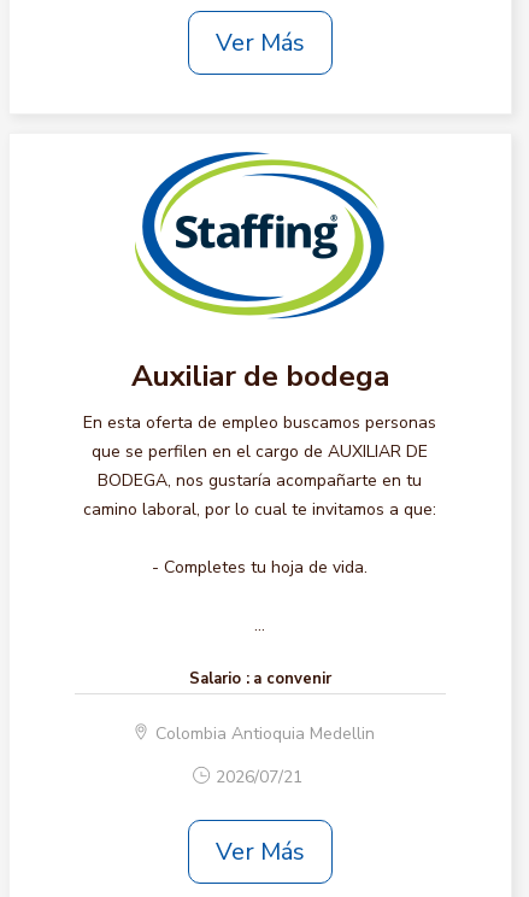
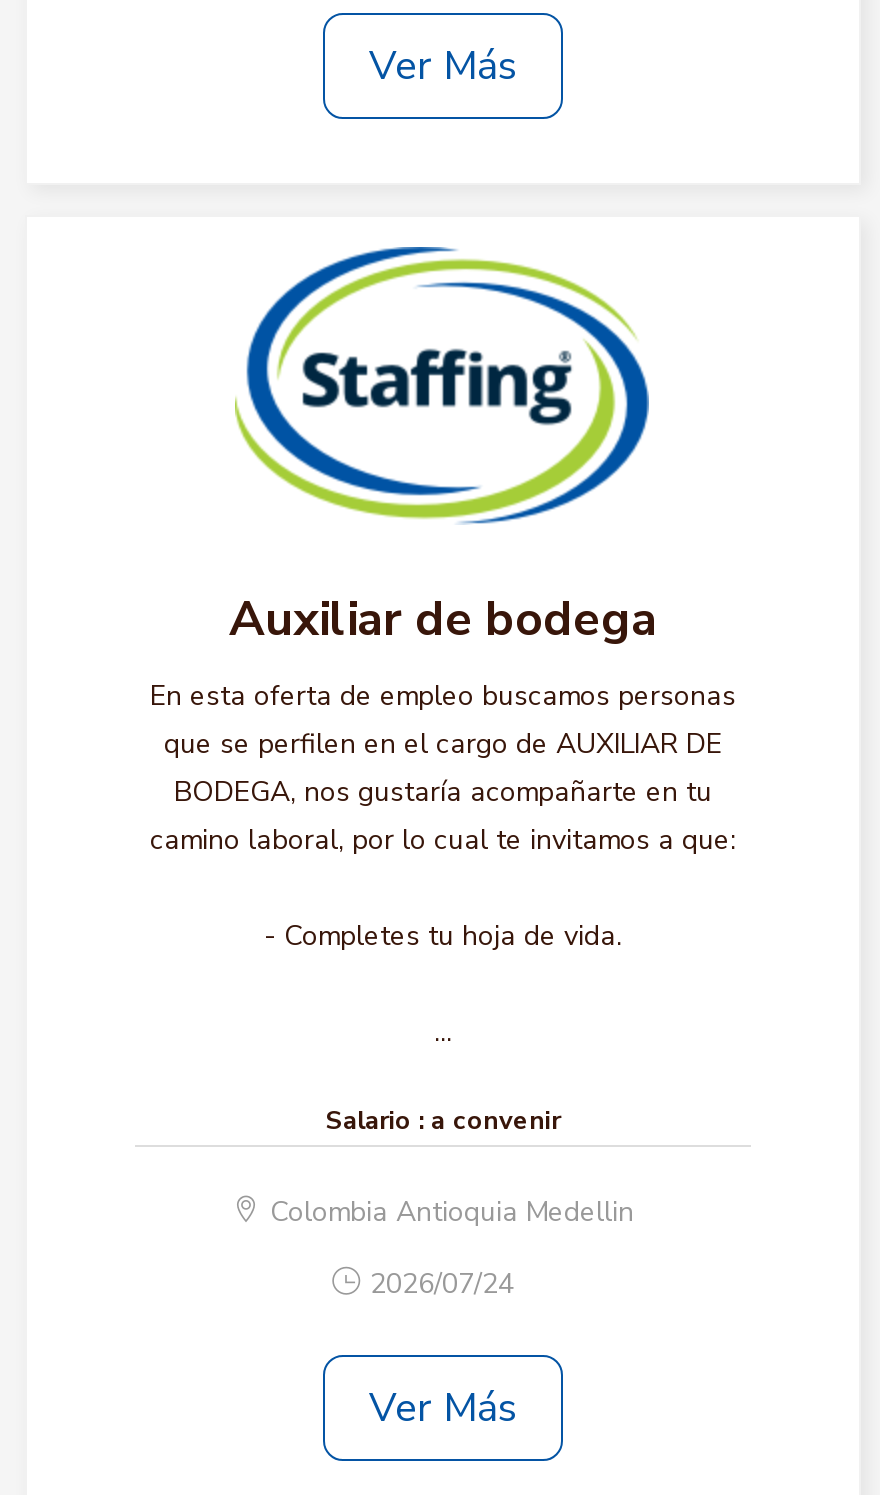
- 2026/07/21
+ 2026/07/24
